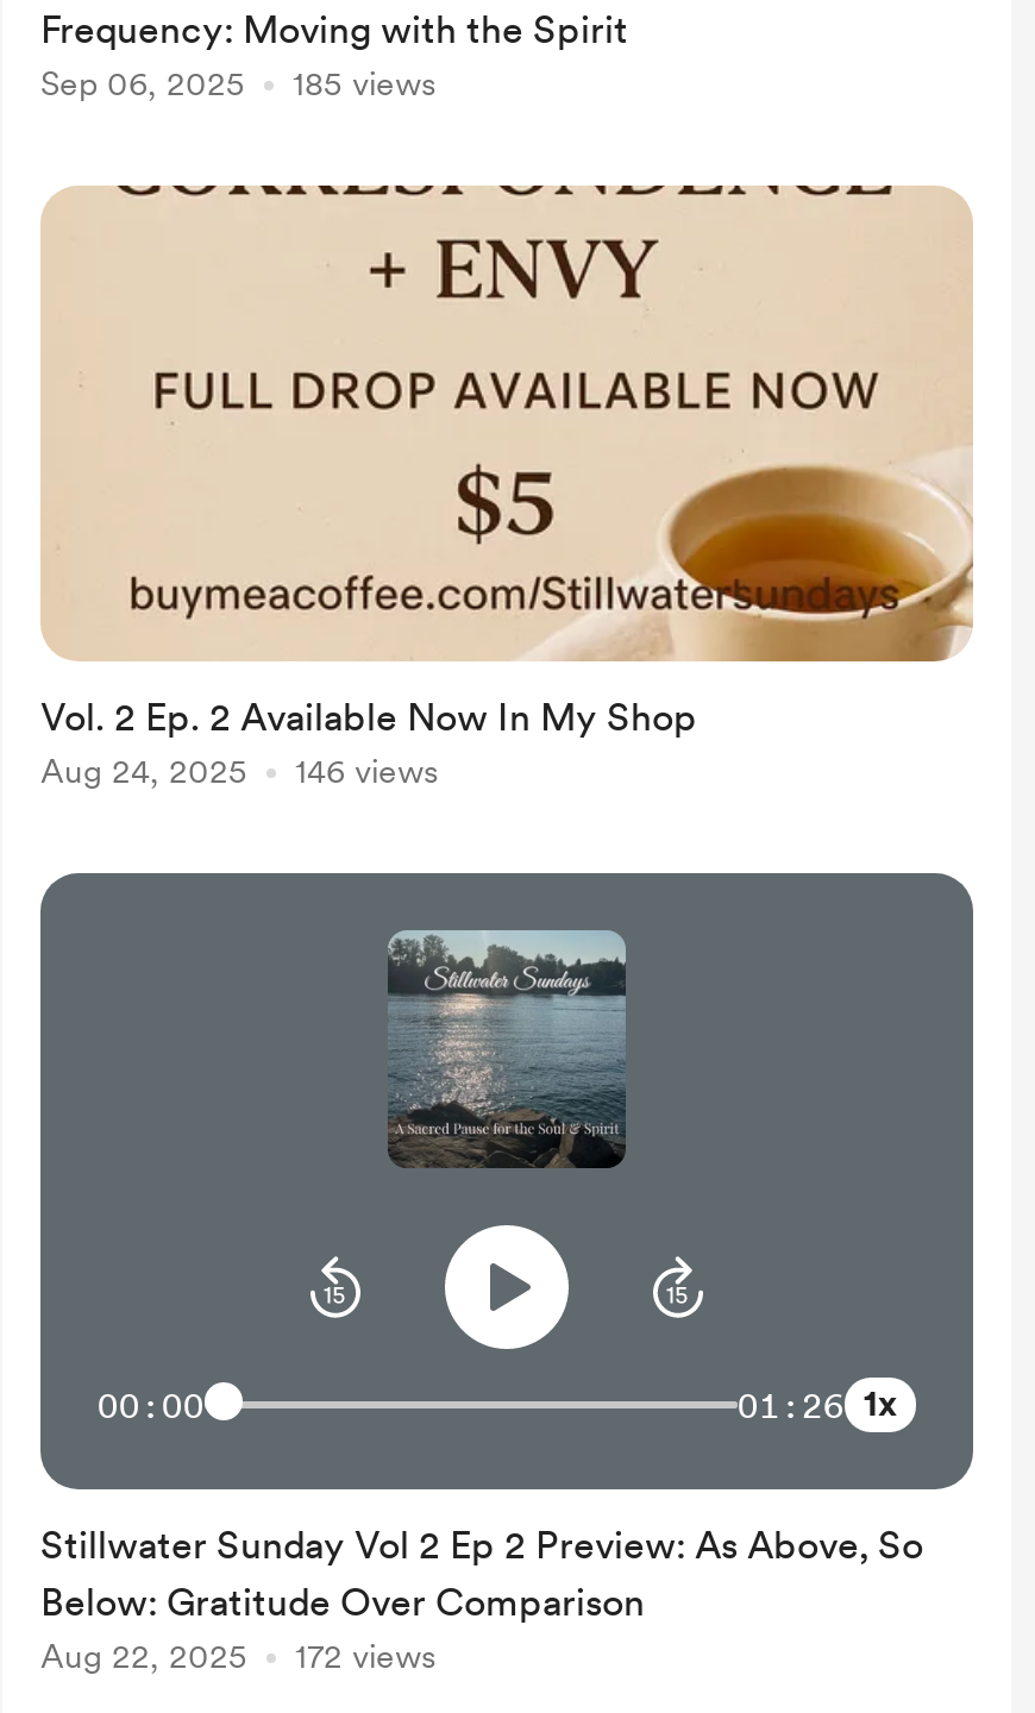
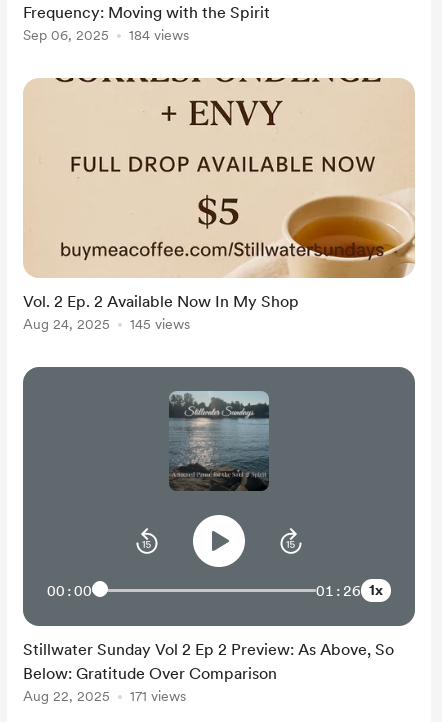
- Sep 06, 2025 185 views
+ Sep 06, 2025 184 views

- Aug 24, 2025 146 views
+ Aug 24, 2025 145 views

- Aug 22, 2025 172 views
+ Aug 22, 2025 171 views
